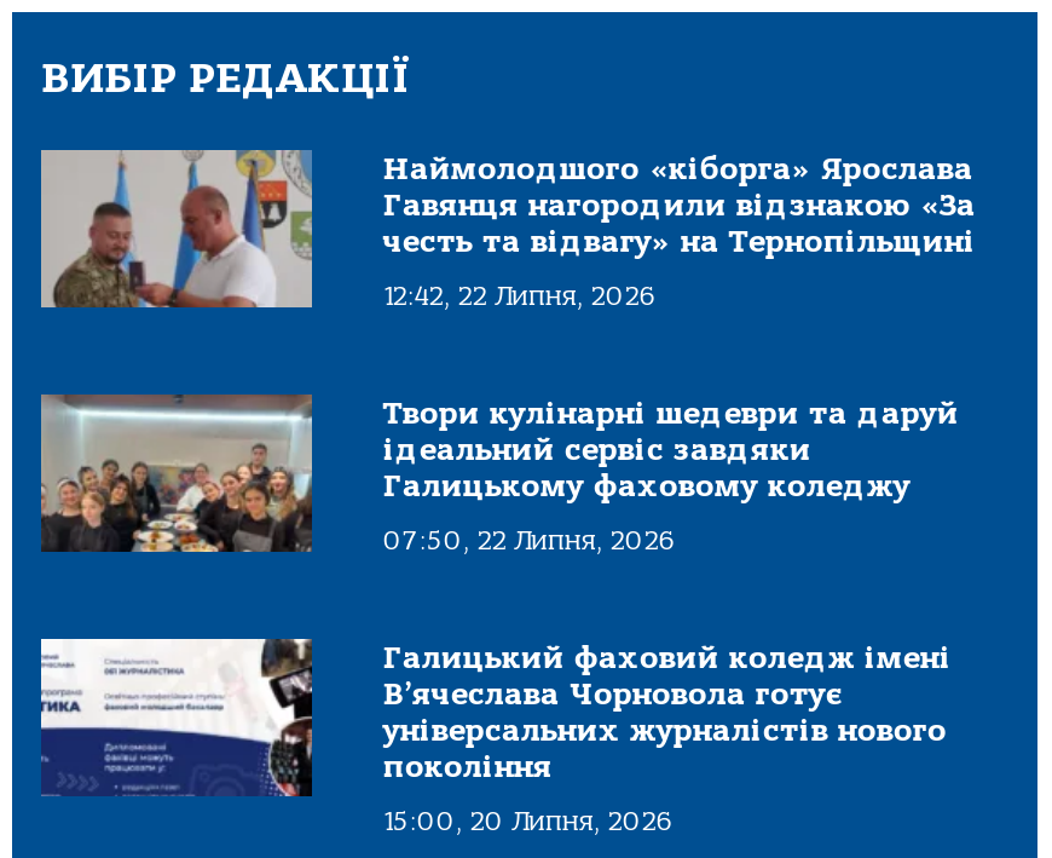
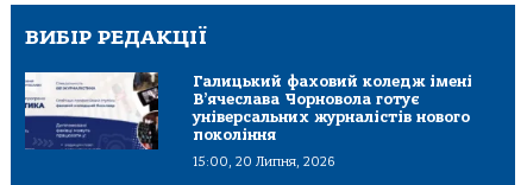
- [image]
- Наймолодшого «кіборга» Ярослава
- Гавянця нагородили відзнакою «За
- честь та відвагу» на Тернопільщині
- 12:42, 22 Липня, 2026
- Твори кулінарні шедеври та даруй
- ідеальний сервіс завдяки
- Галицькому фаховому коледжу
- 07:50, 22 Липня, 2026

- [image]
